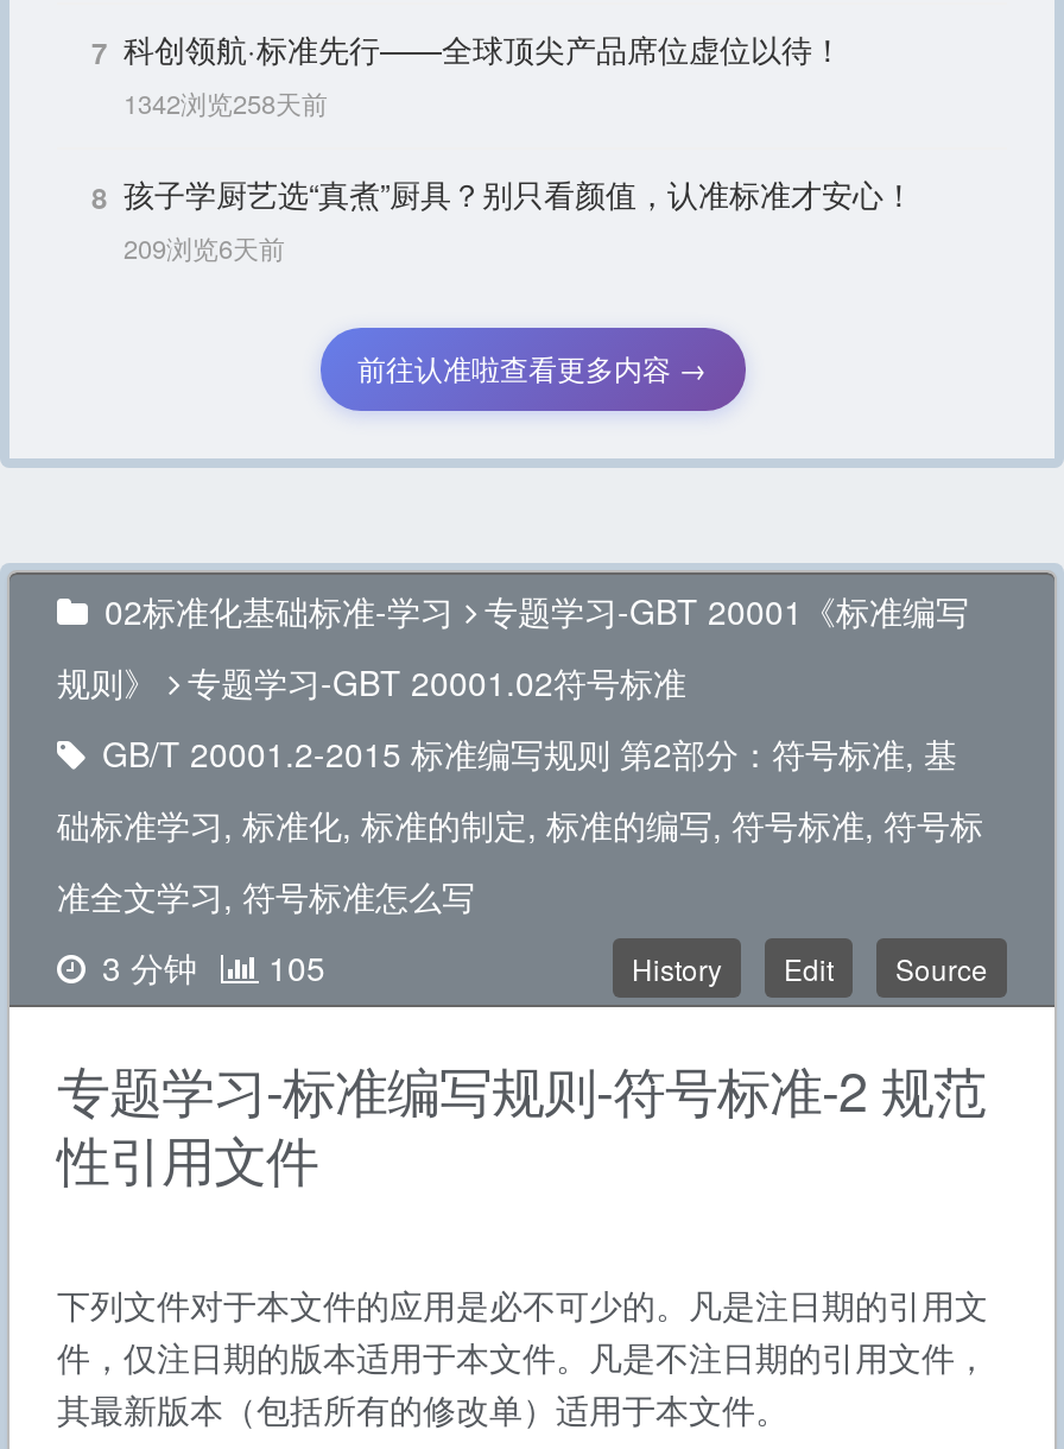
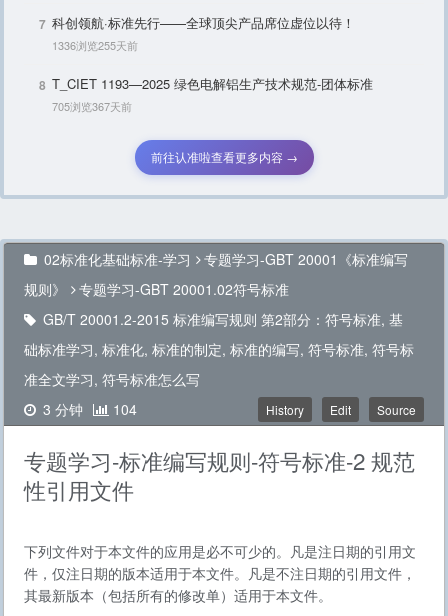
- 1342浏览258天前
+ 1336浏览255天前

- 8 孩子学厨艺选“真煮”厨具？别只看颜值，认准标准才安心！
- 209浏览6天前
+ 8 T_CIET 1193—2025 绿色电解铝生产技术规范-团体标准
+ 705浏览367天前

- 3 分钟 105
+ 3 分钟 104
